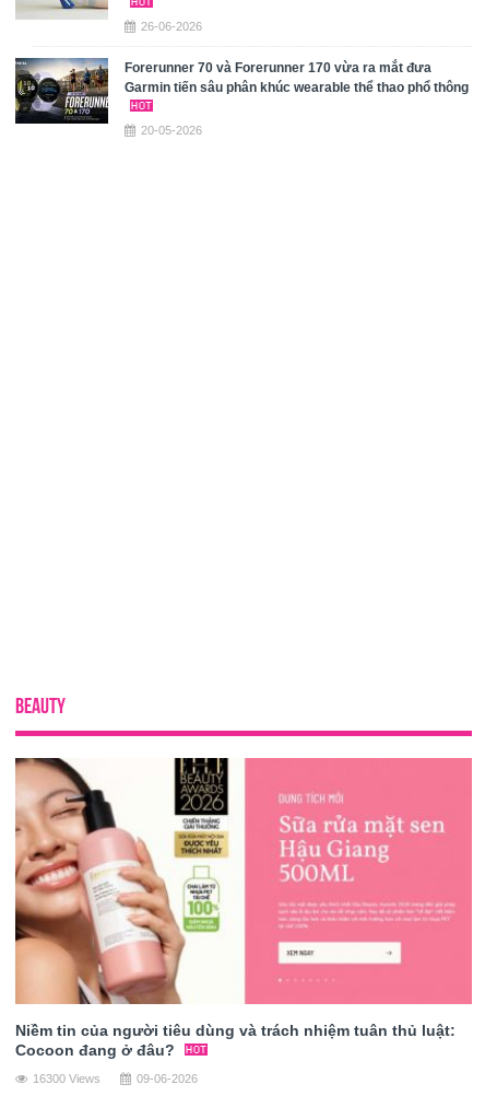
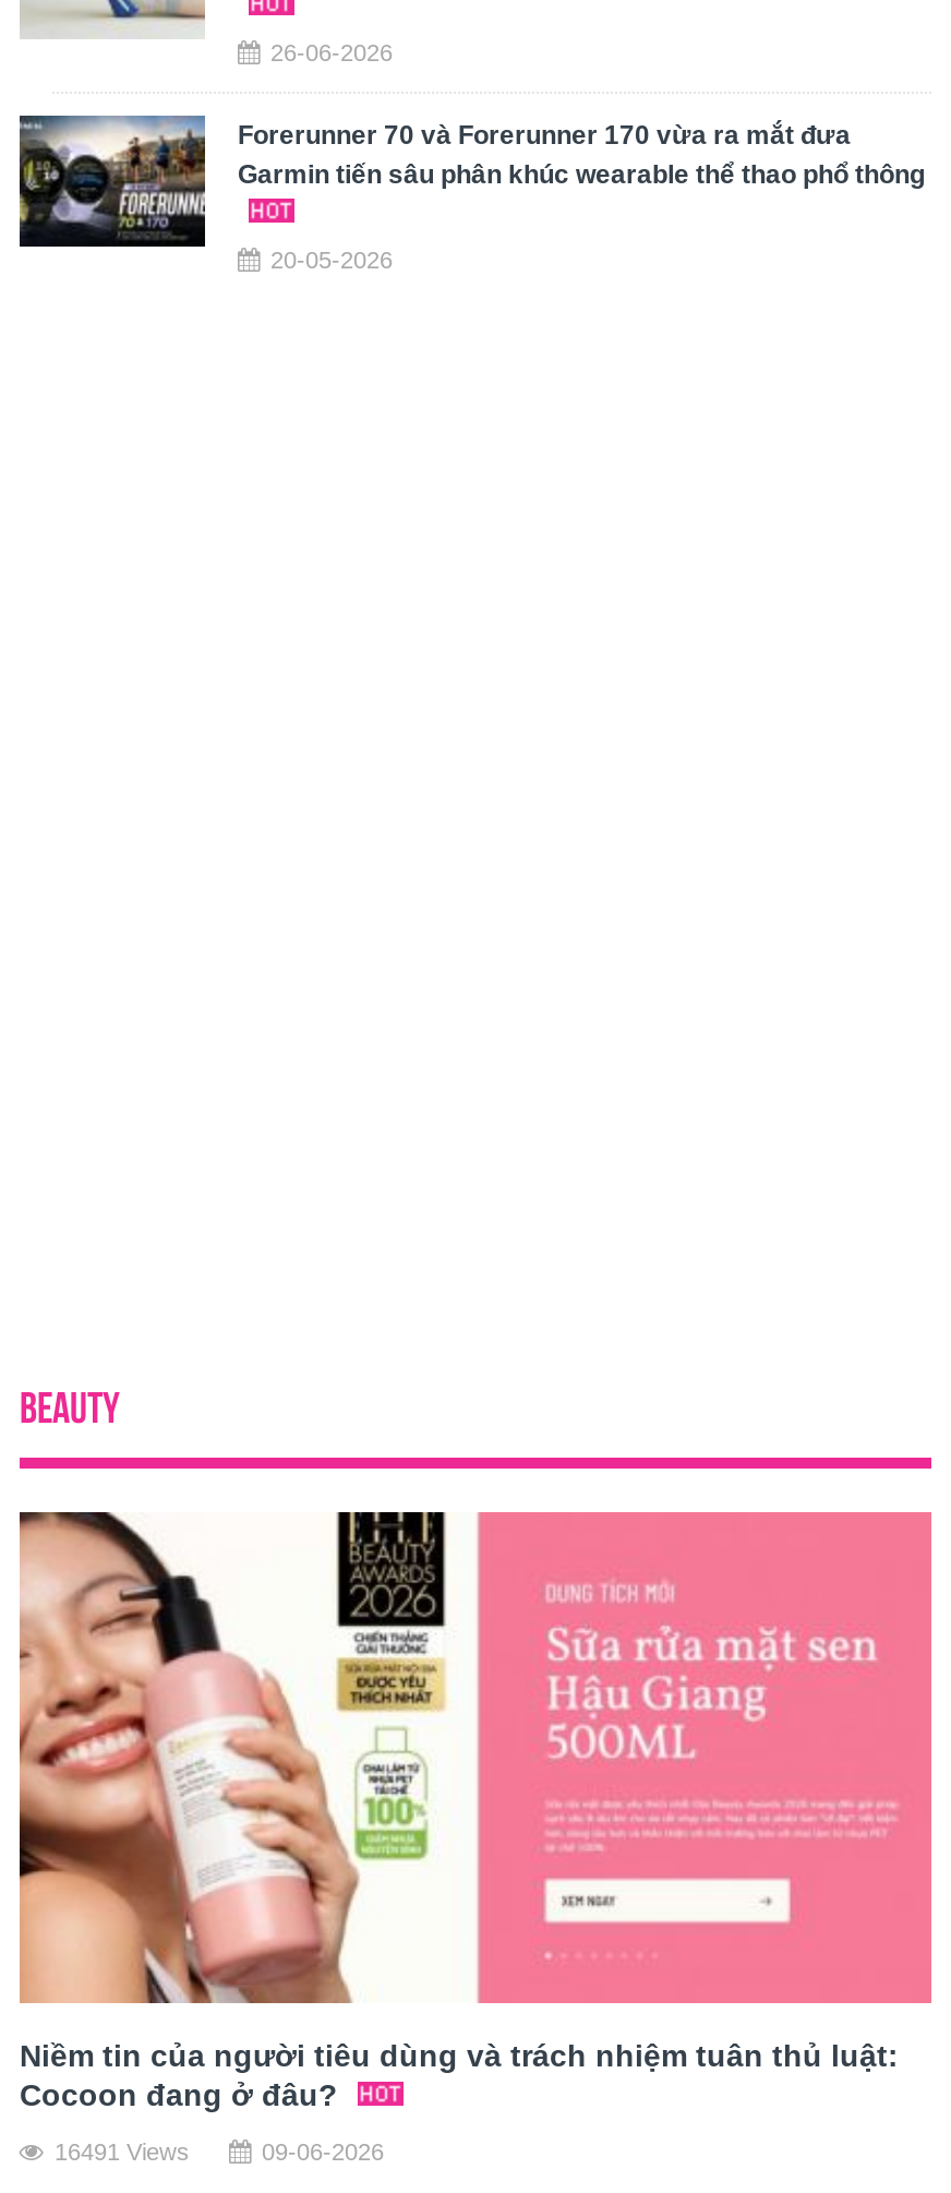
- 16300 Views
+ 16491 Views
